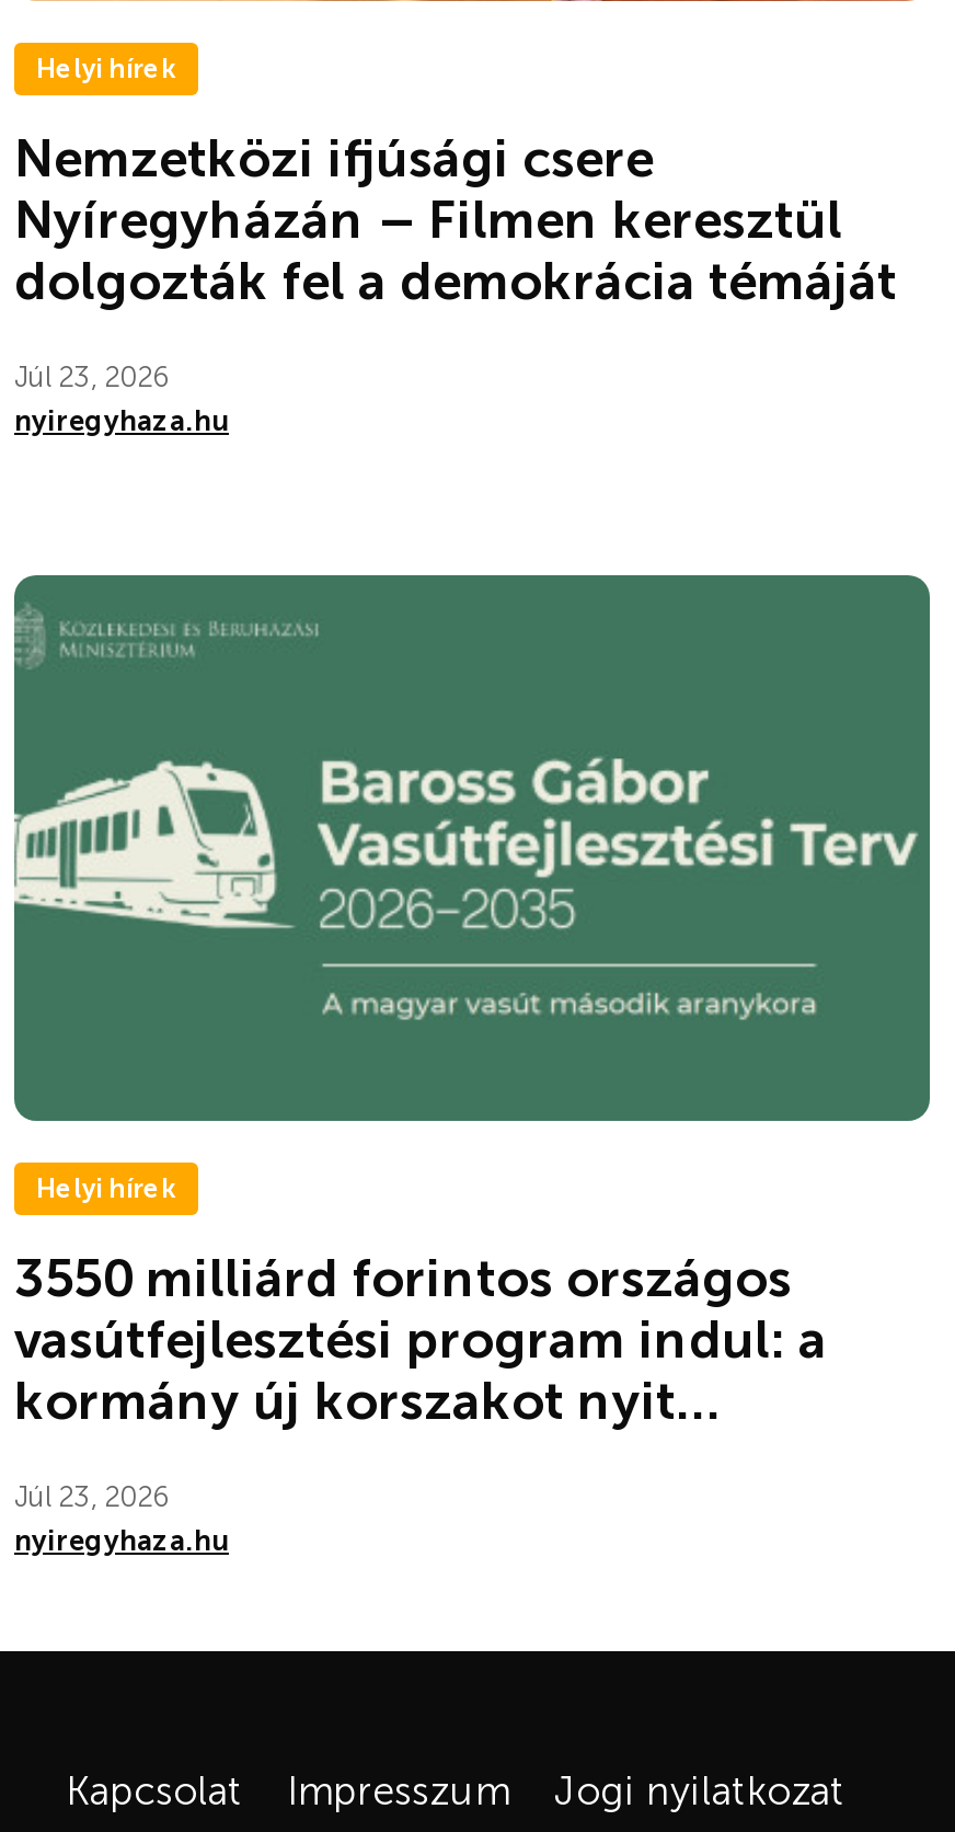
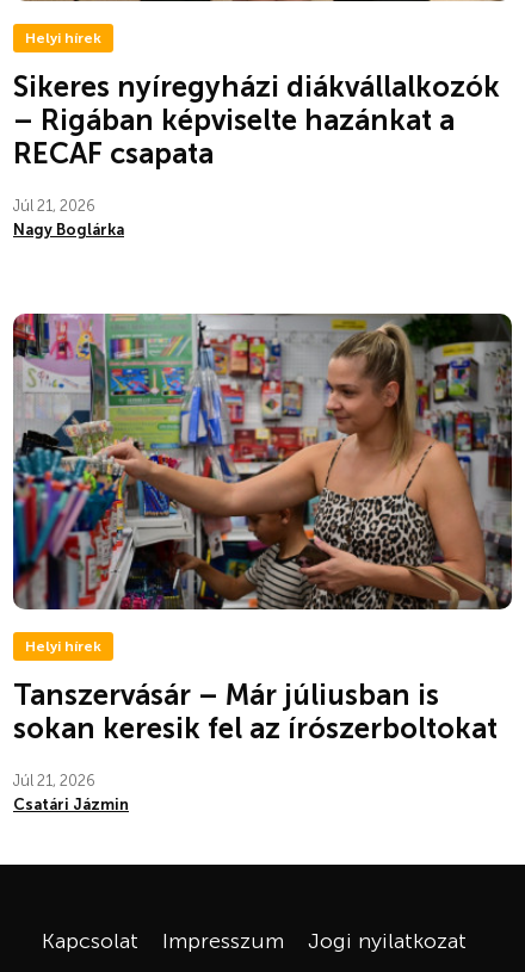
- Nemzetközi ifjúsági csere
- Nyíregyházán – Filmen keresztül
- dolgozták fel a demokrácia témáját
+ Sikeres nyíregyházi diákvállalkozók
+ – Rigában képviselte hazánkat a
+ RECAF csapata

- Júl 23, 2026
- nyiregyhaza.hu
+ Júl 21, 2026
+ Nagy Boglárka

- [image]
+ [image]

- 3550 milliárd forintos országos
- vasútfejlesztési program indul: a
- kormány új korszakot nyit...
+ Tanszervásár – Már júliusban is
+ sokan keresik fel az írószerboltokat

- Júl 23, 2026
- nyiregyhaza.hu
+ Júl 21, 2026
+ Csatári Jázmin
